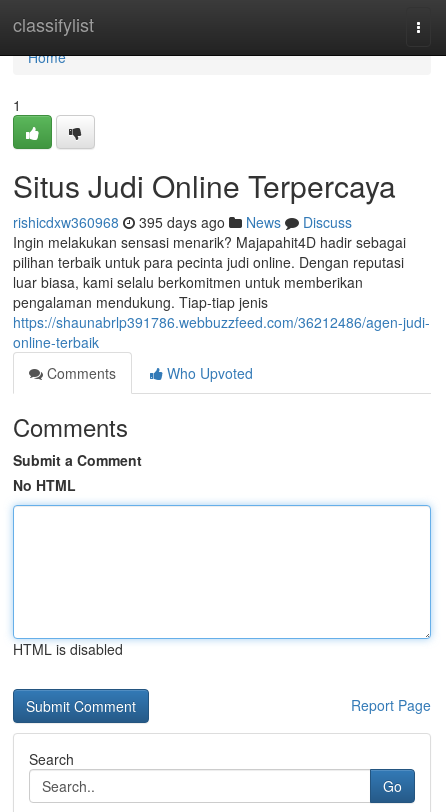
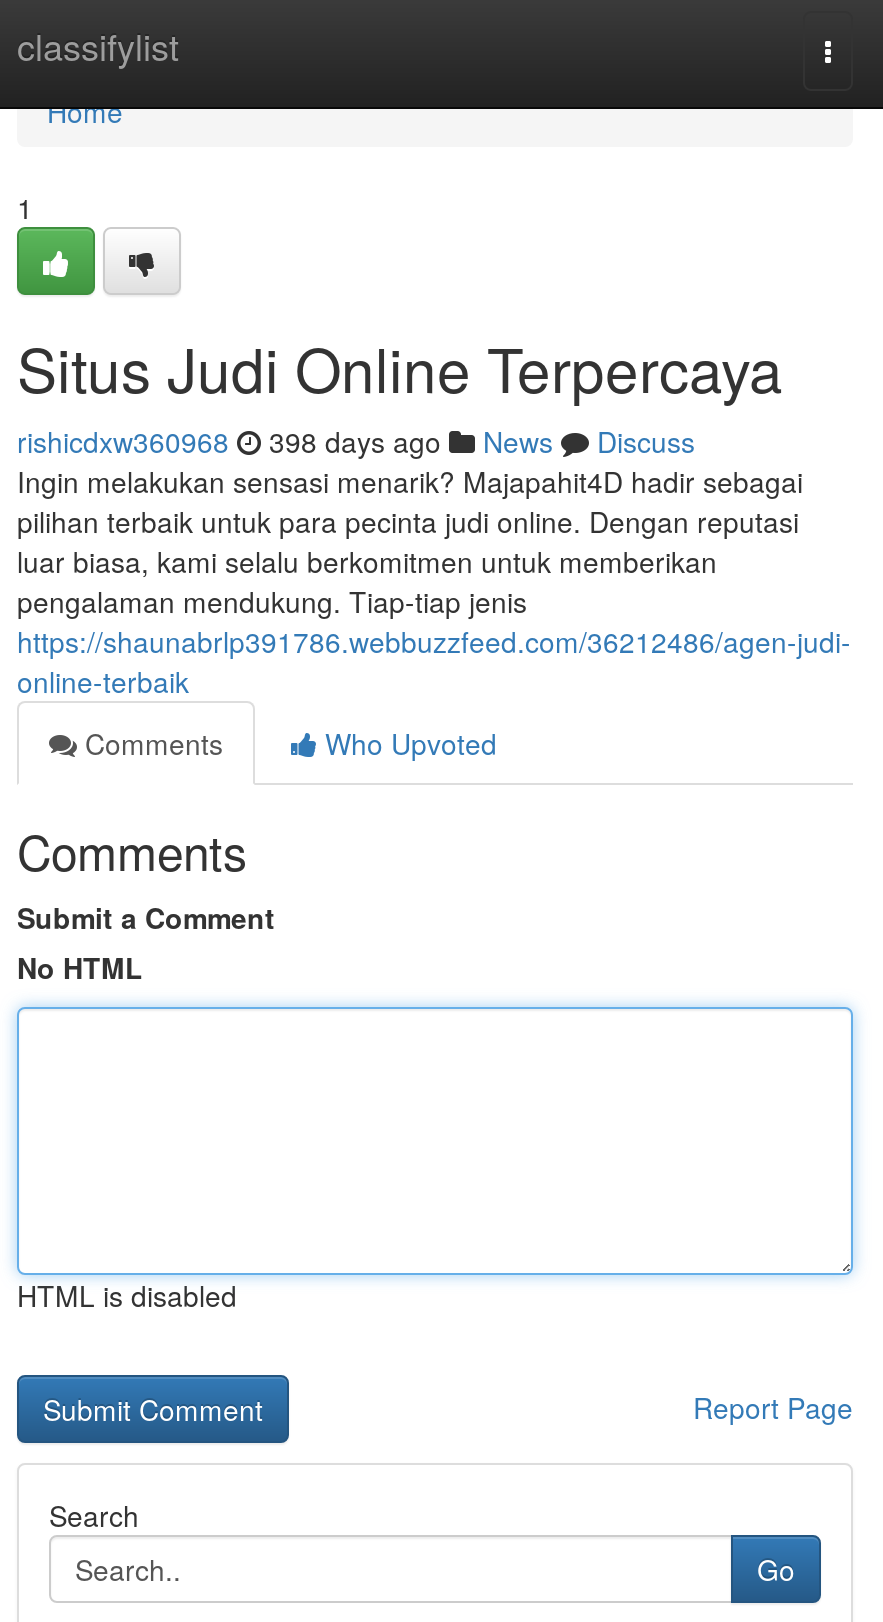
- rishicdxw360968 395 days ago News Discuss
+ rishicdxw360968 398 days ago News Discuss
